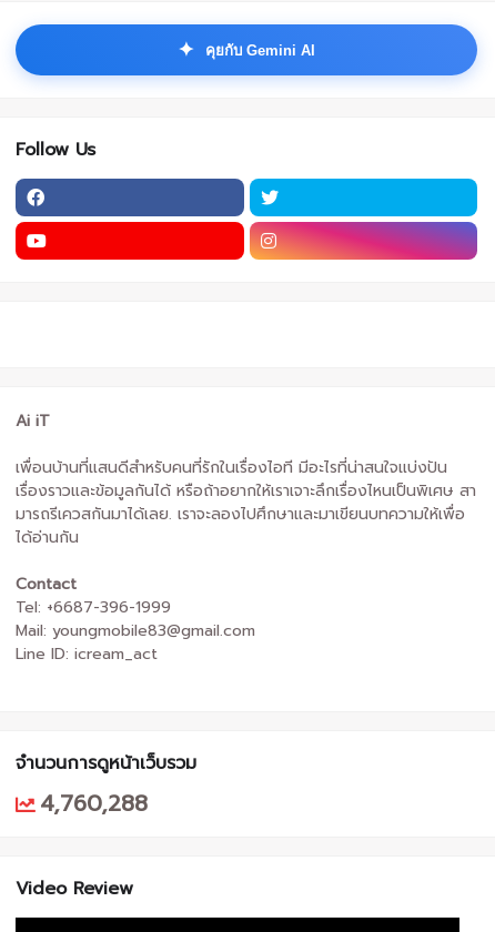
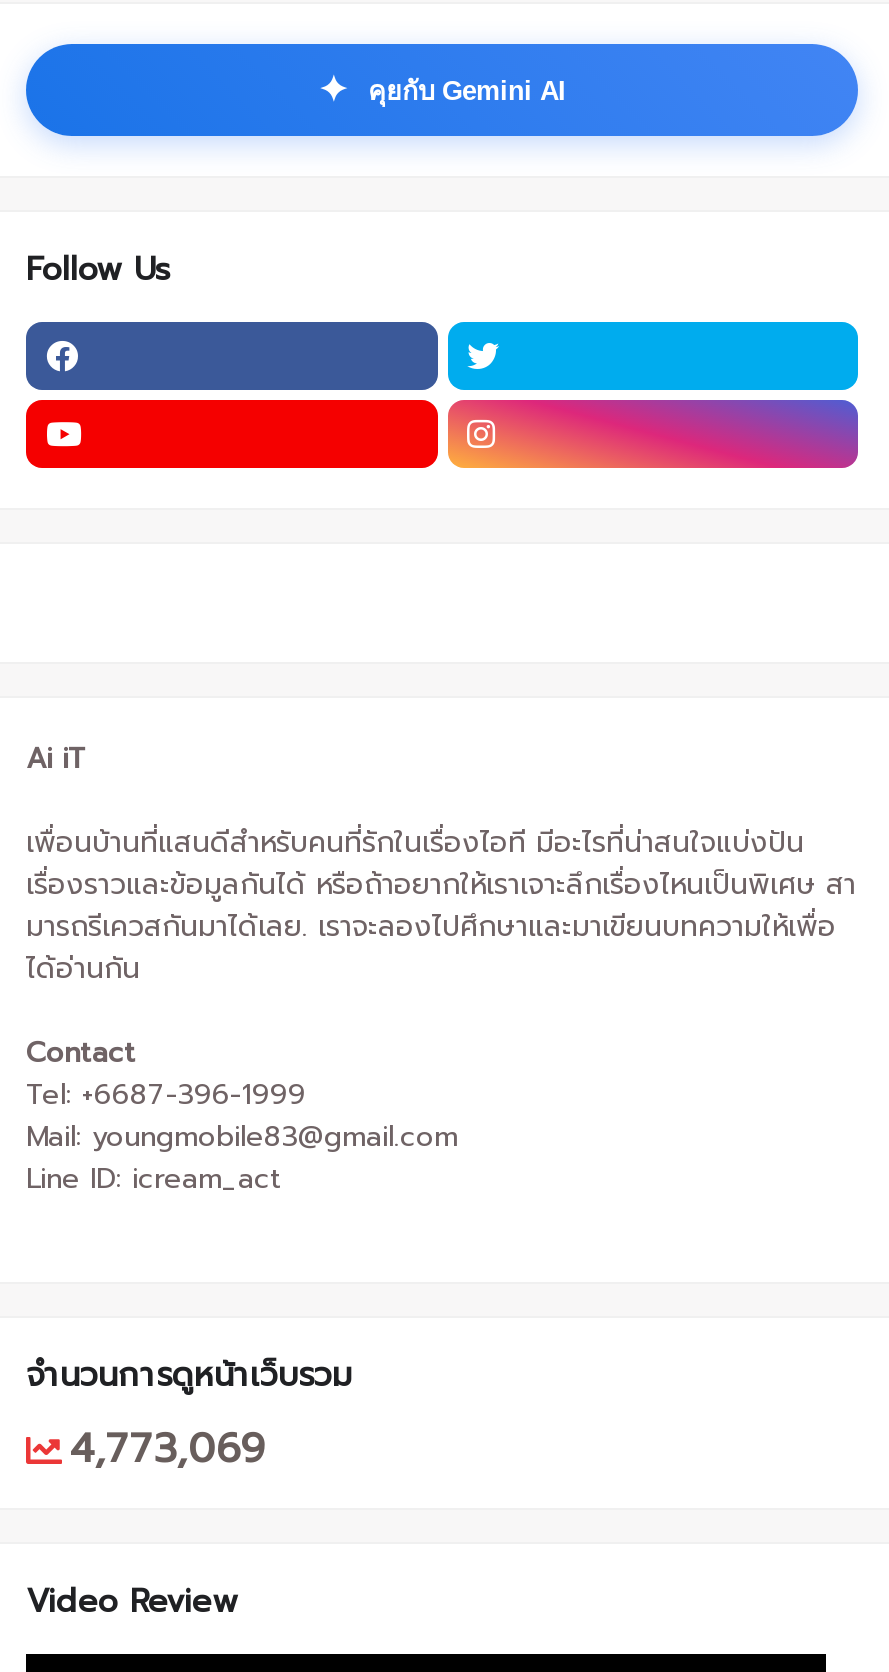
- 4,760,288
+ 4,773,069
